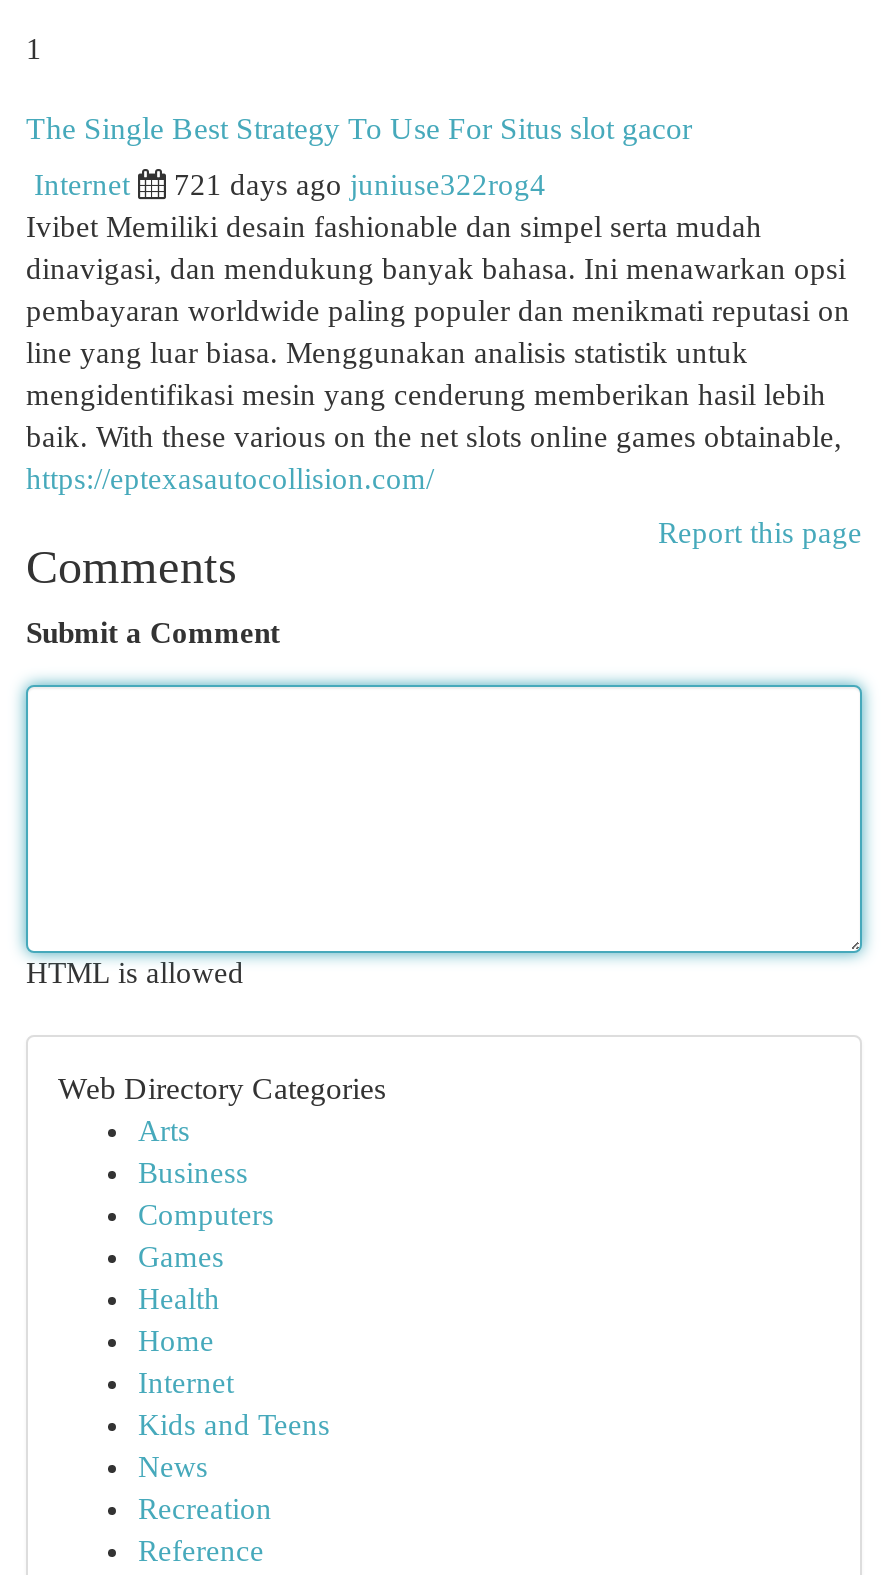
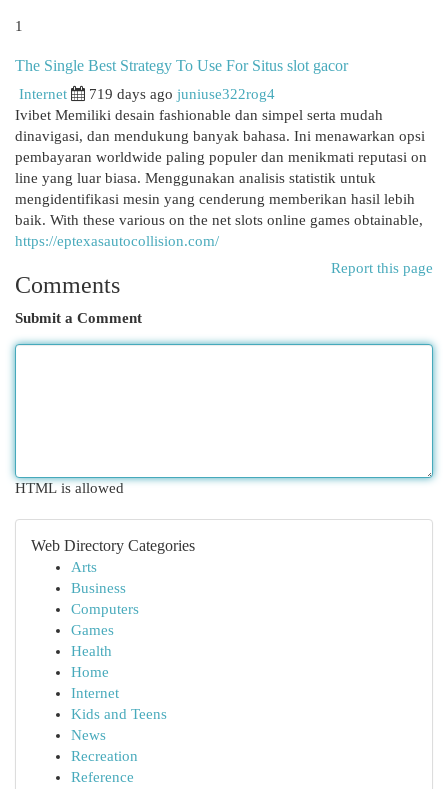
- 721 days ago juniuse322rog4
+ 719 days ago juniuse322rog4
